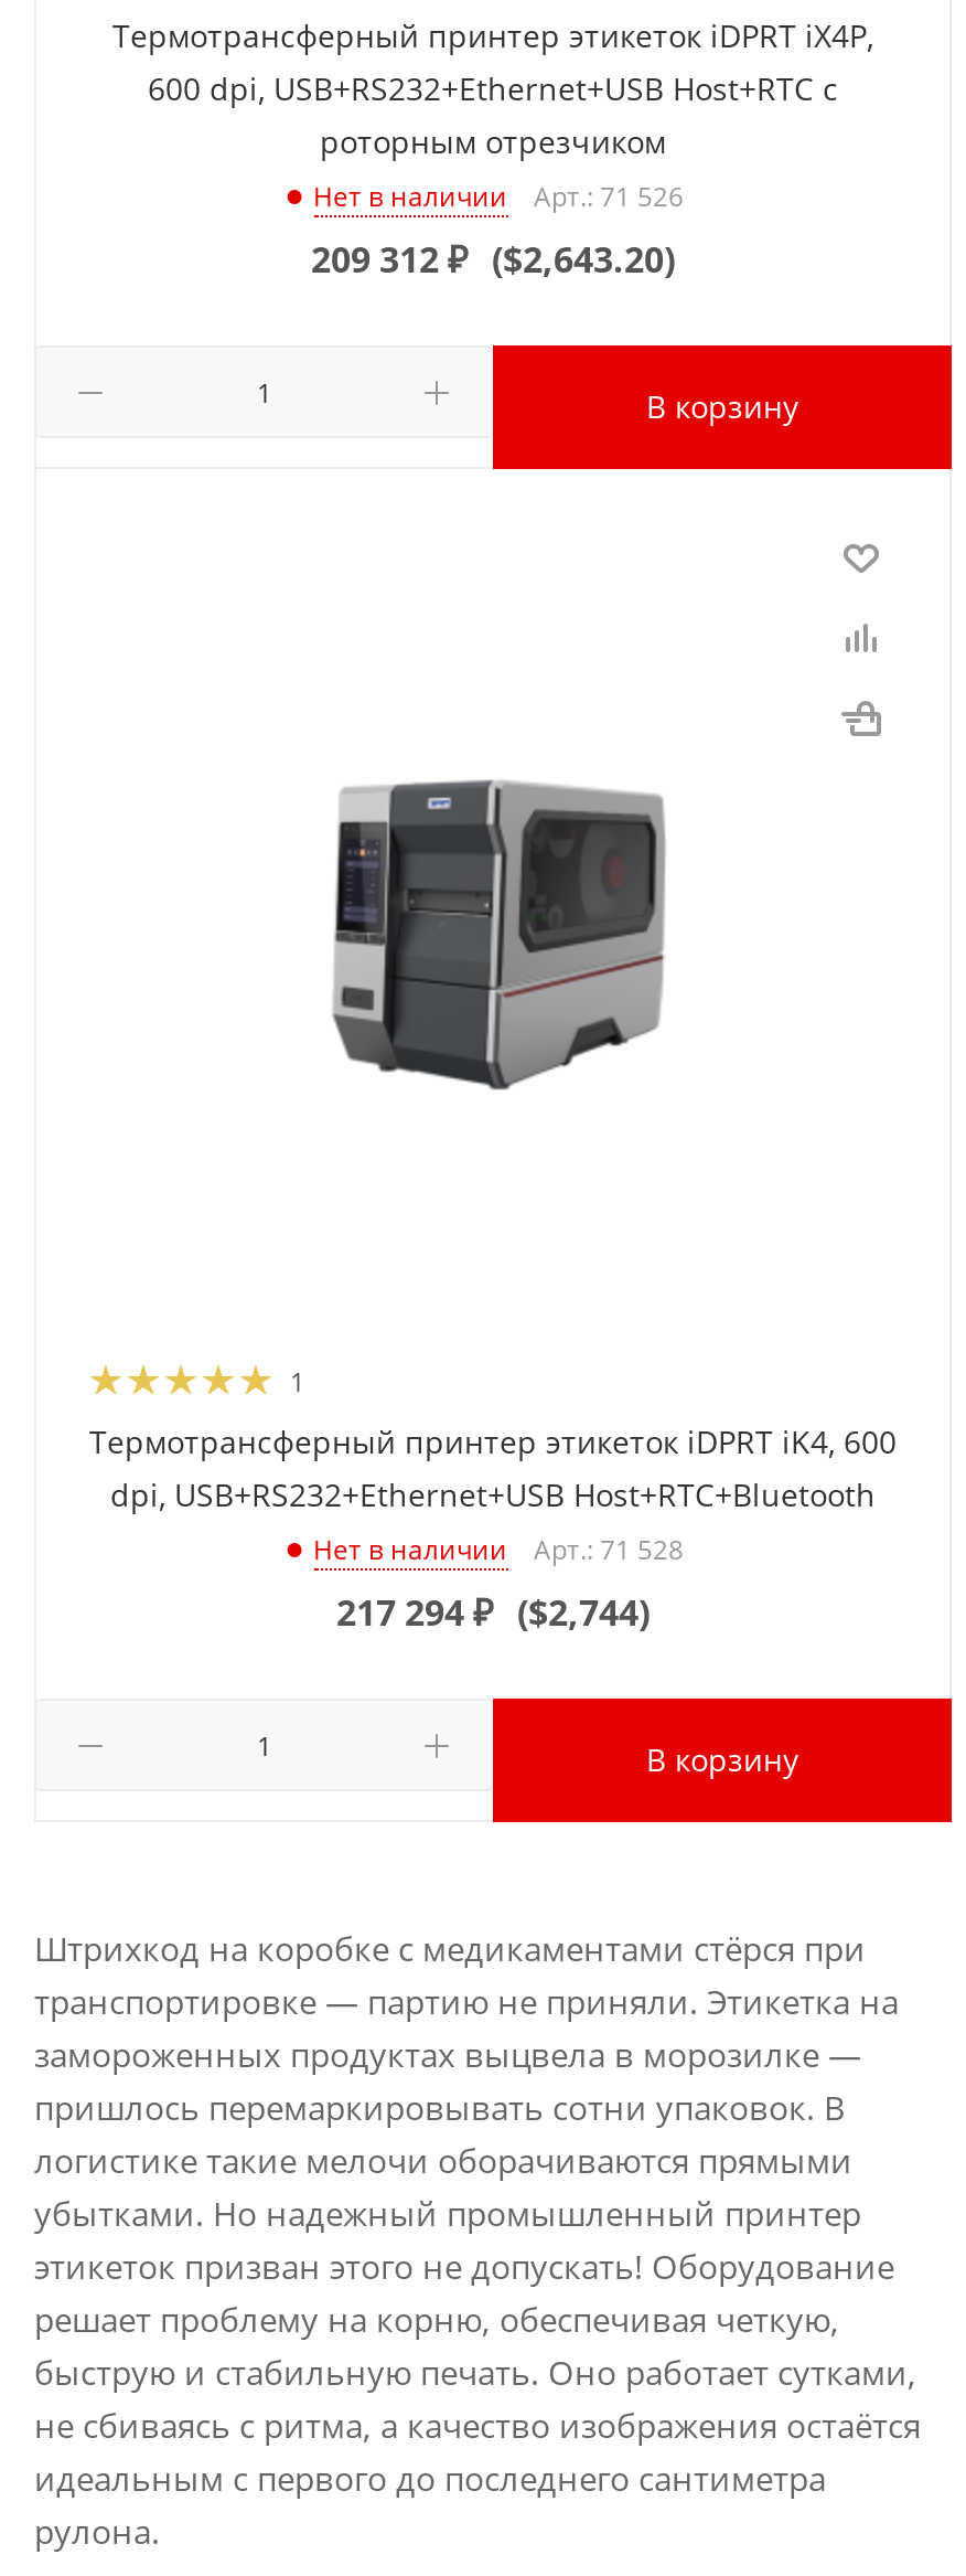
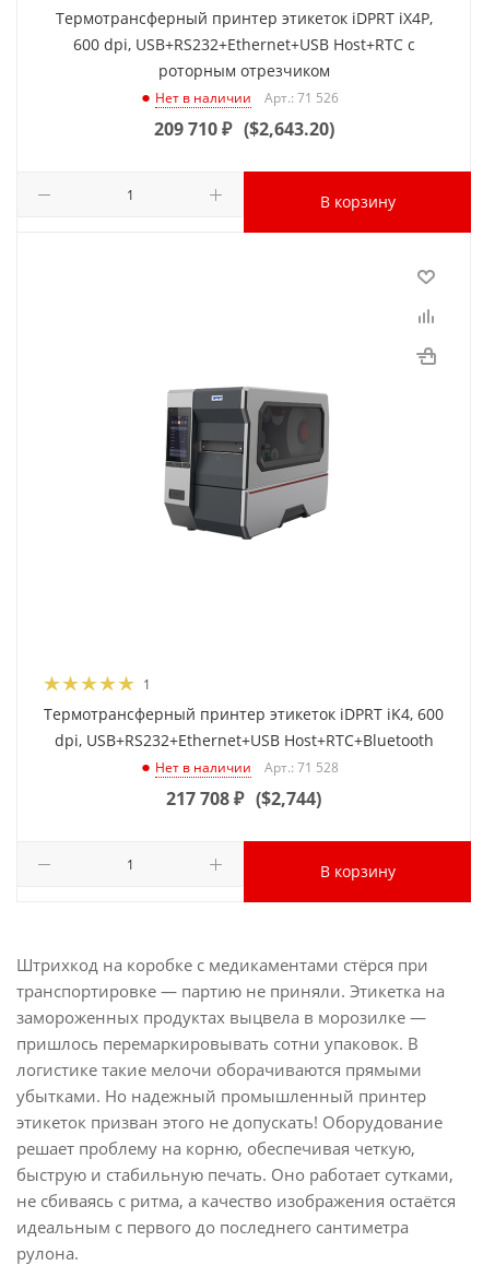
- 209 312 ₽ ($2,643.20)
+ 209 710 ₽ ($2,643.20)

- 217 294 ₽ ($2,744)
+ 217 708 ₽ ($2,744)
